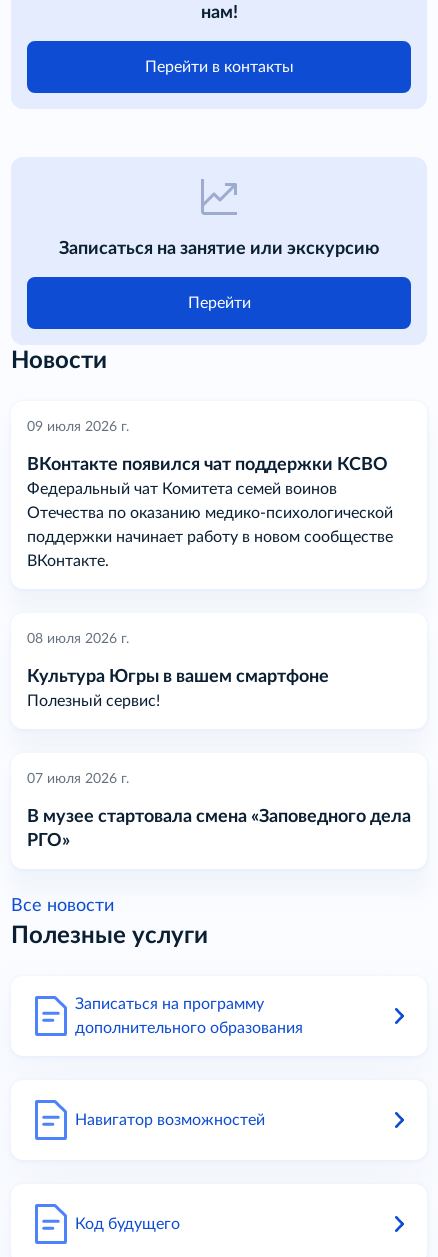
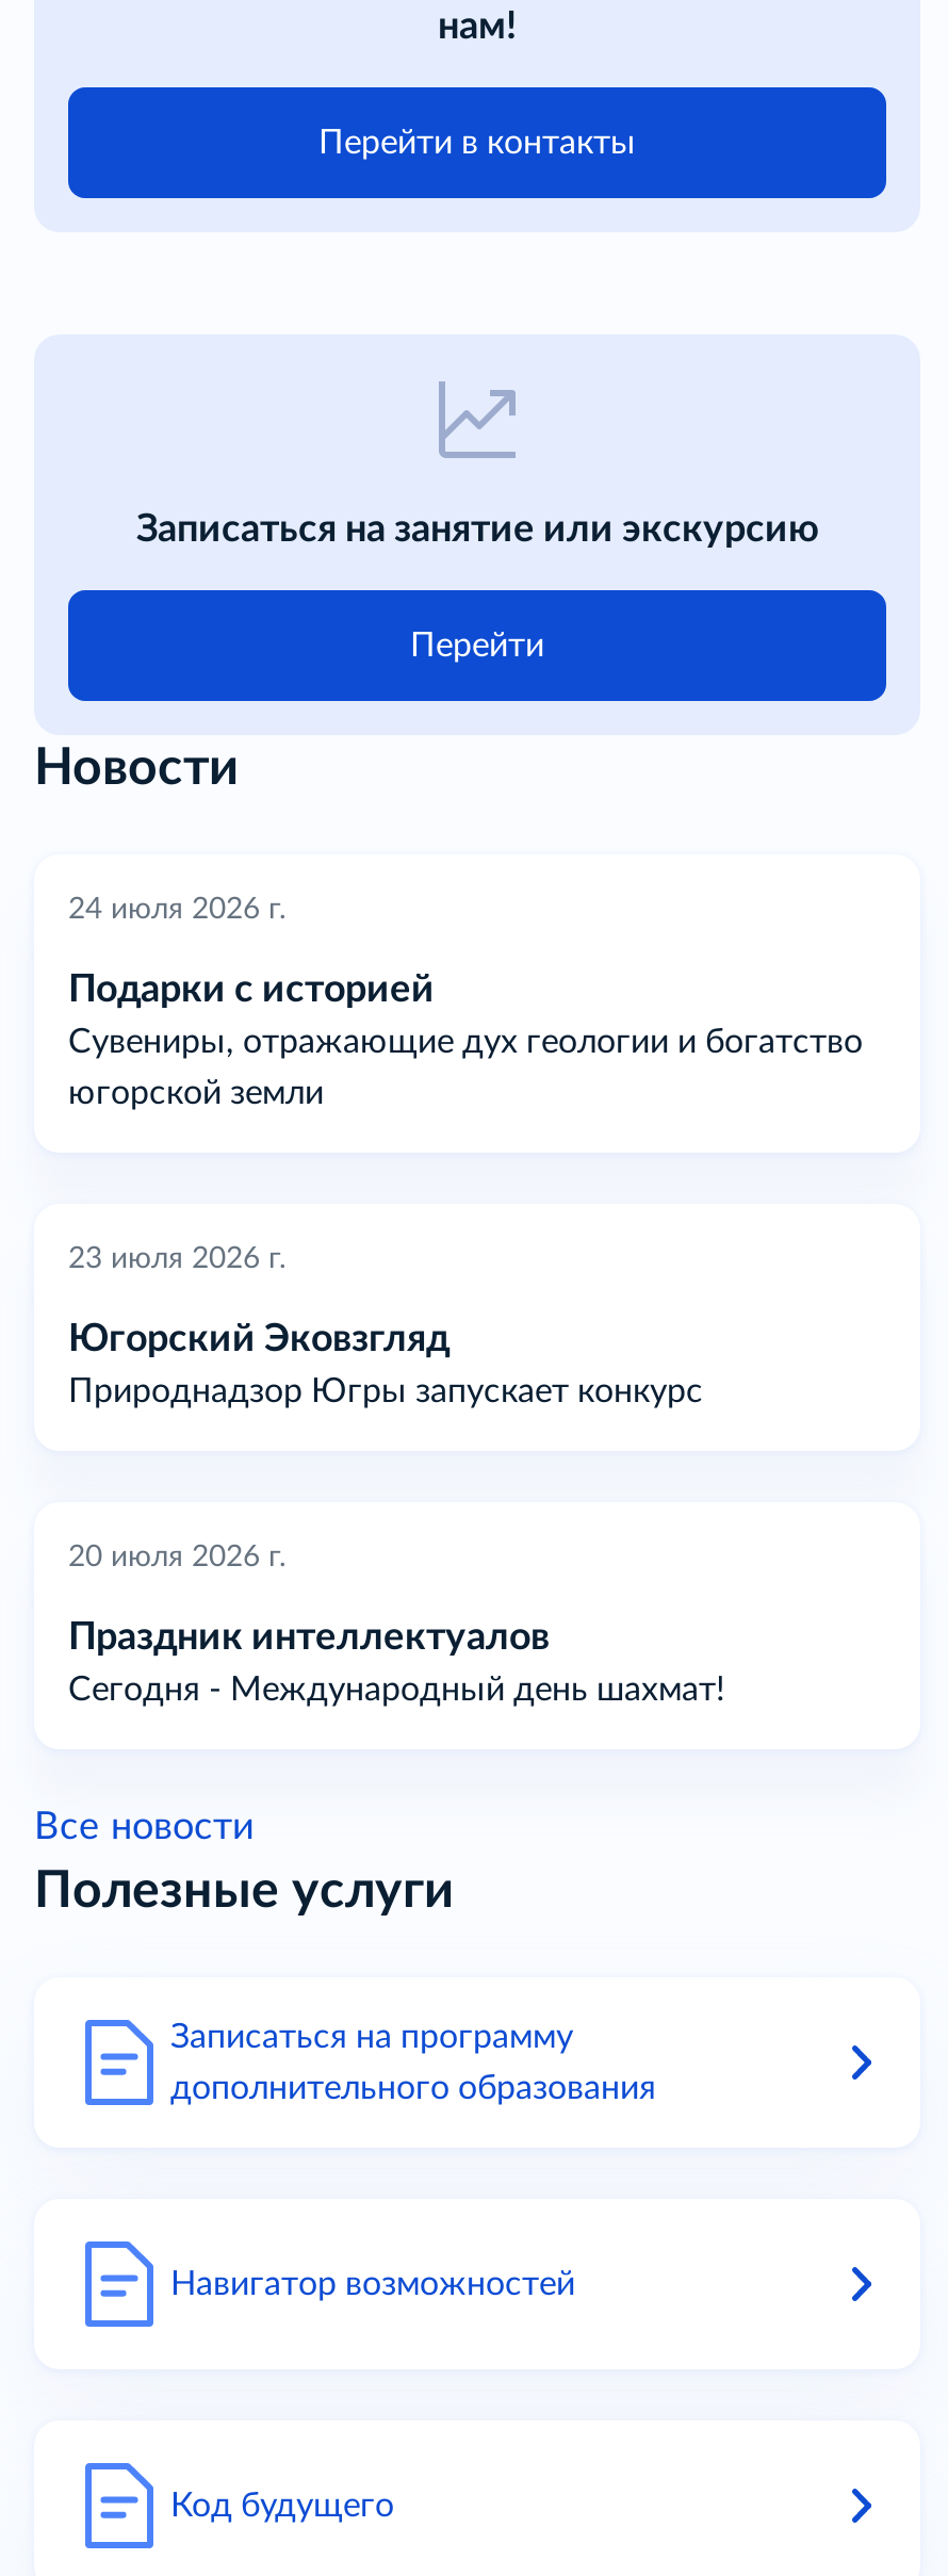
- 09 июля 2026 г.
- ВКонтакте появился чат поддержки КСВО
- Федеральный чат Комитета семей воинов
- Отечества по оказанию медико-психологической
- поддержки начинает работу в новом сообществе
- ВКонтакте.
+ 24 июля 2026 г.
+ Подарки с историей
+ Сувениры, отражающие дух геологии и богатство
+ югорской земли

- 08 июля 2026 г.
- Культура Югры в вашем смартфоне
- Полезный сервис!
+ 23 июля 2026 г.
+ Югорский Эковзгляд
+ Природнадзор Югры запускает конкурс

- 07 июля 2026 г.
- В музее стартовала смена «Заповедного дела
- РГО»
+ 20 июля 2026 г.
+ Праздник интеллектуалов
+ Сегодня - Международный день шахмат!
